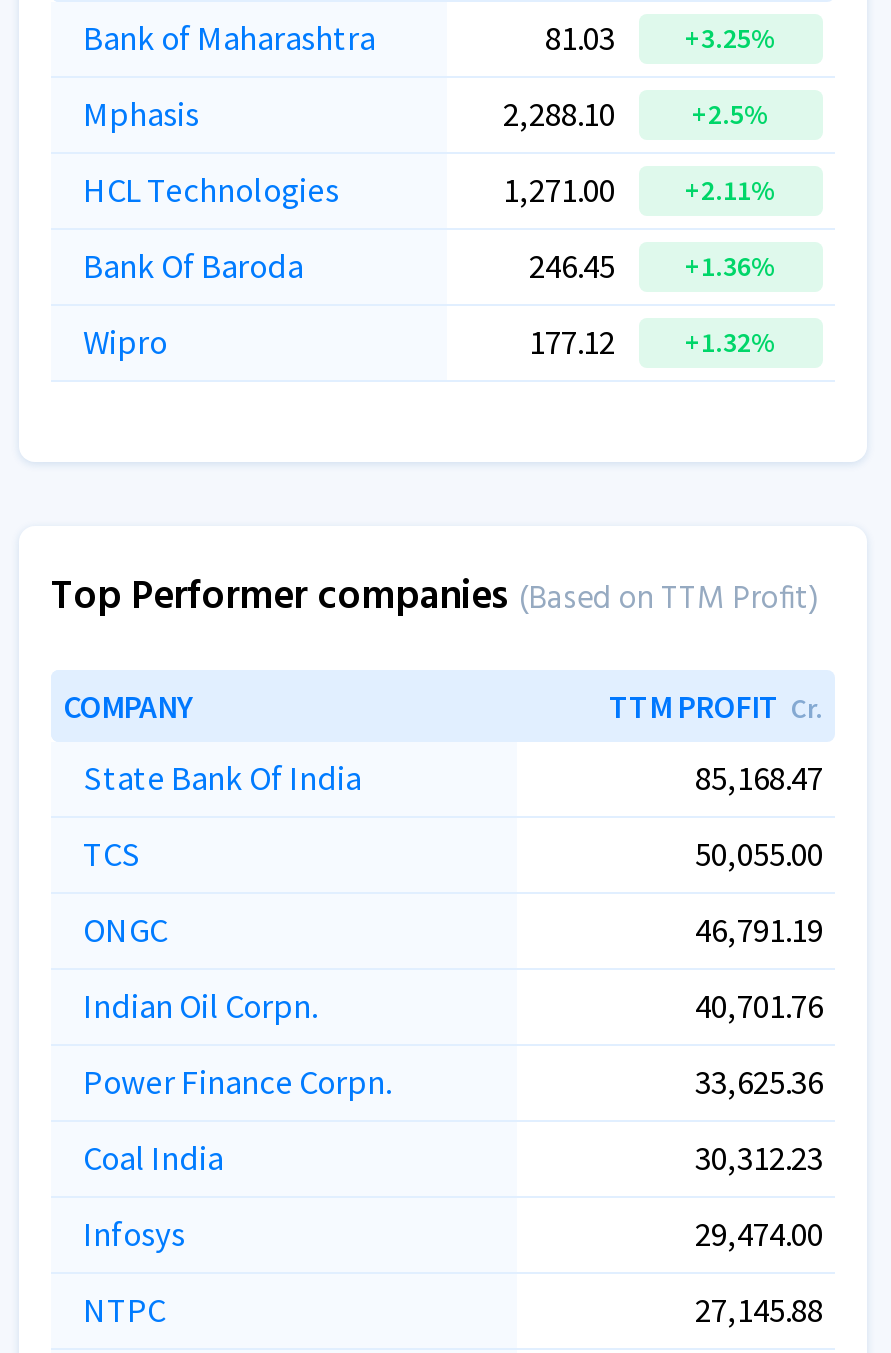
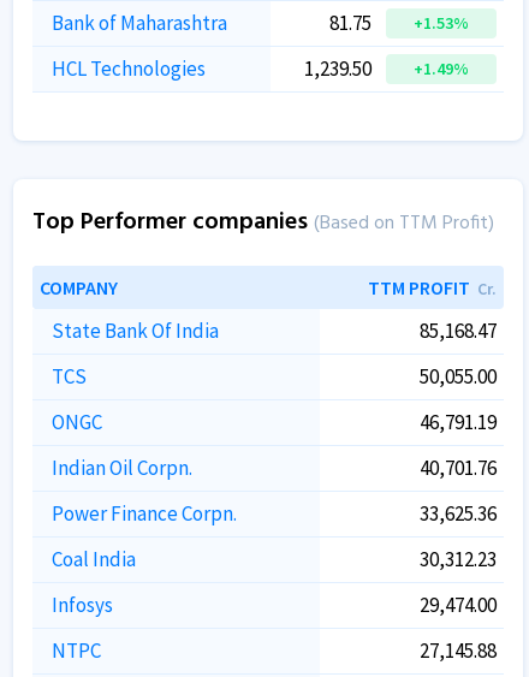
- 81.03
- +3.25%
- Mphasis
- 2,288.10
- +2.5%
+ 81.75
+ +1.53%

- 1,271.00
- +2.11%
- Bank Of Baroda
- 246.45
- +1.36%
- Wipro
- 177.12
- +1.32%
+ 1,239.50
+ +1.49%
